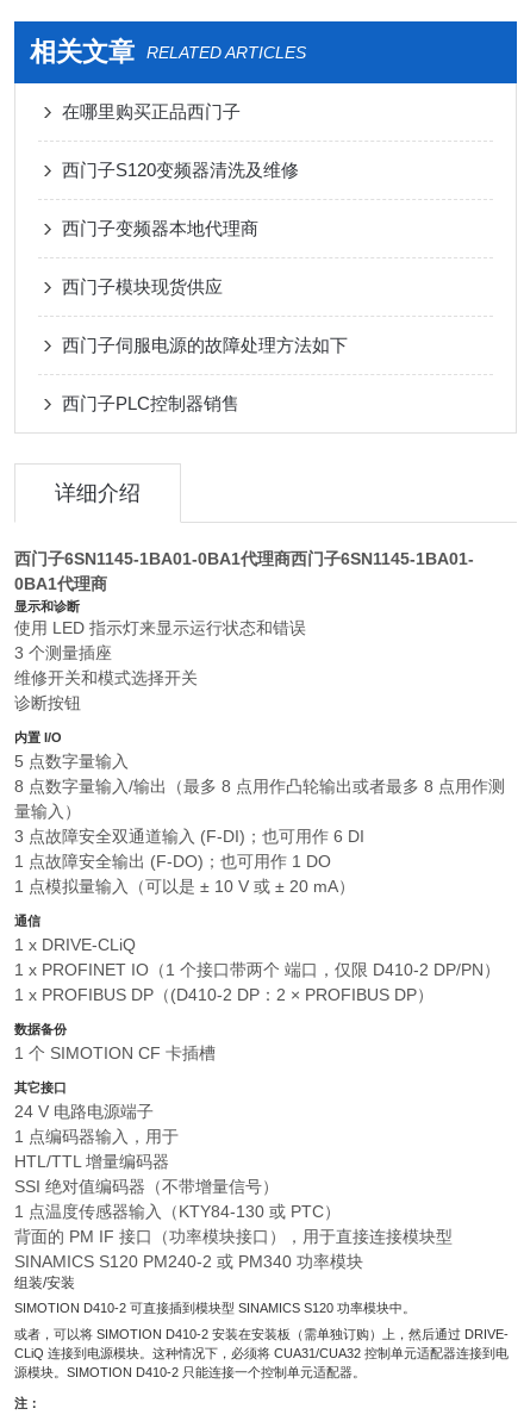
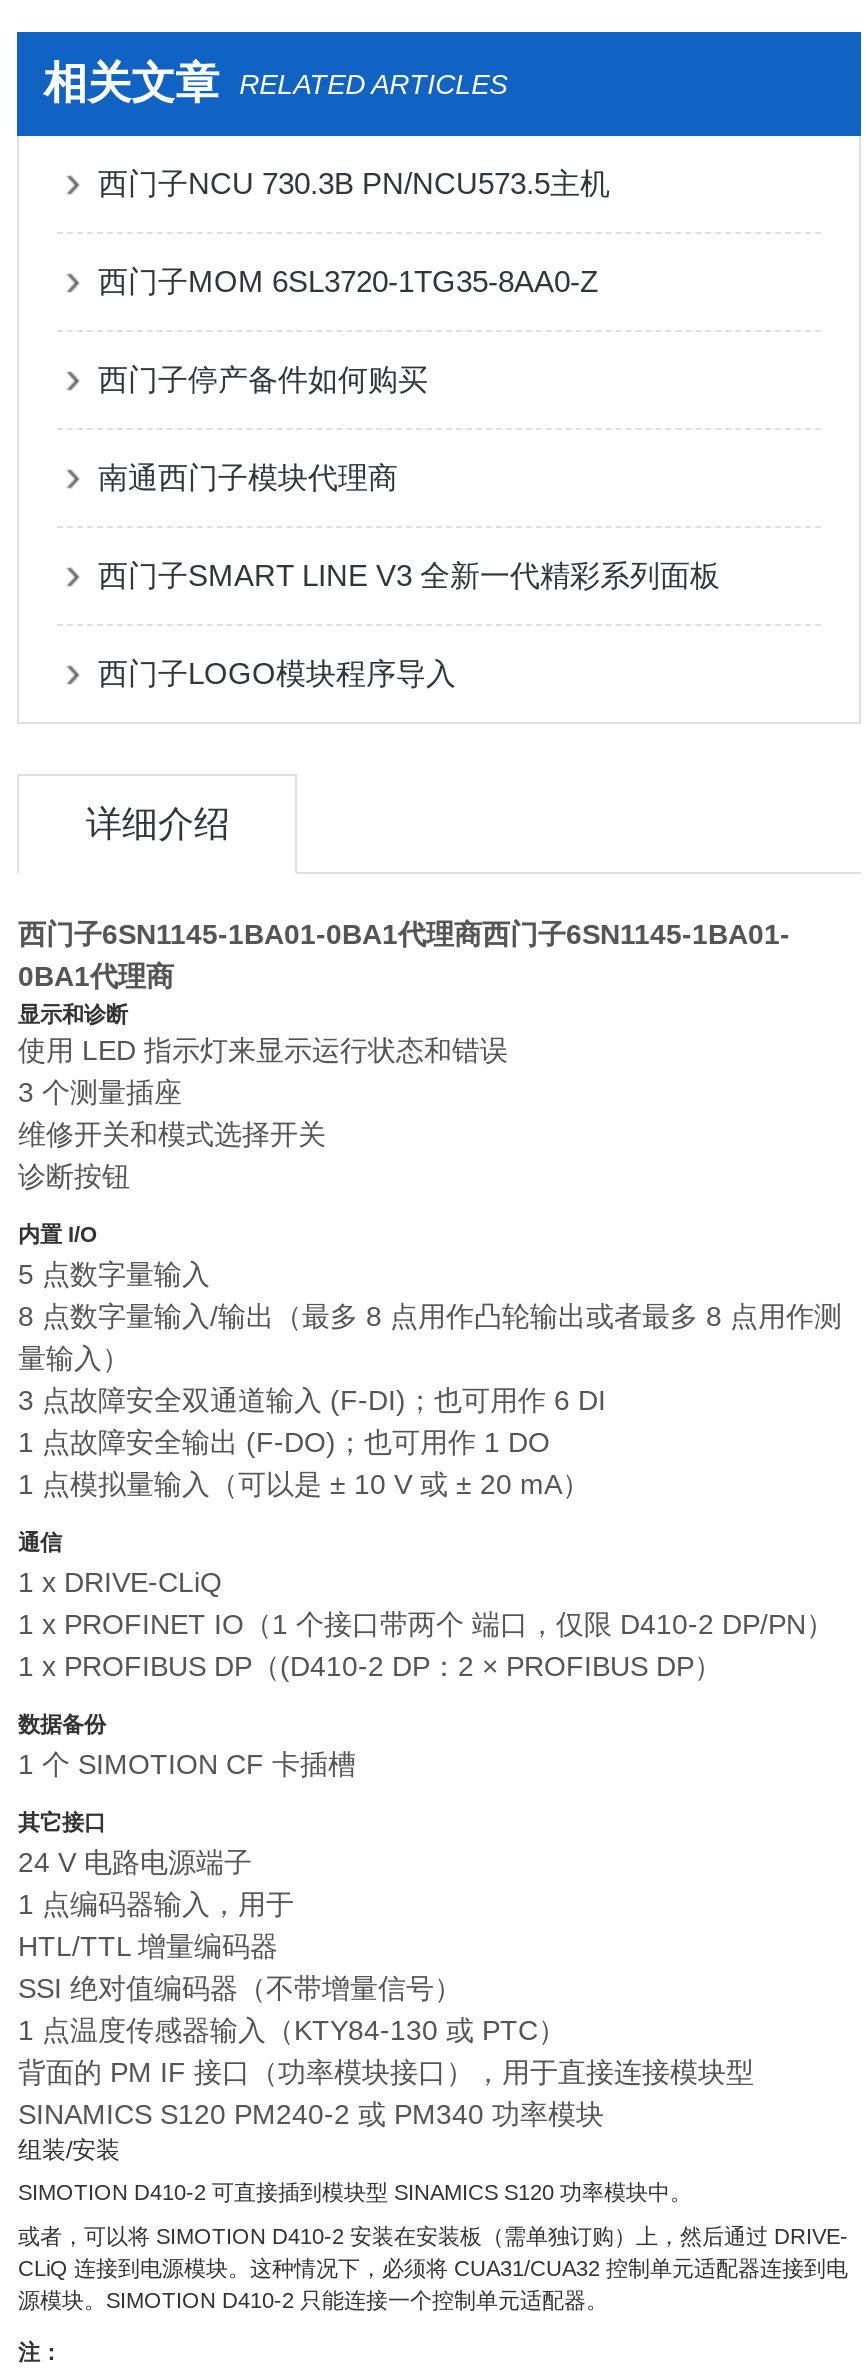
- 在哪里购买正品西门子
+ 西门子NCU 730.3B PN/NCU573.5主机

- 西门子S120变频器清洗及维修
+ 西门子MOM 6SL3720-1TG35-8AA0-Z

- 西门子变频器本地代理商
+ 西门子停产备件如何购买

- 西门子模块现货供应
+ 南通西门子模块代理商

- 西门子伺服电源的故障处理方法如下
+ 西门子SMART LINE V3 全新一代精彩系列面板

- 西门子PLC控制器销售
+ 西门子LOGO模块程序导入
